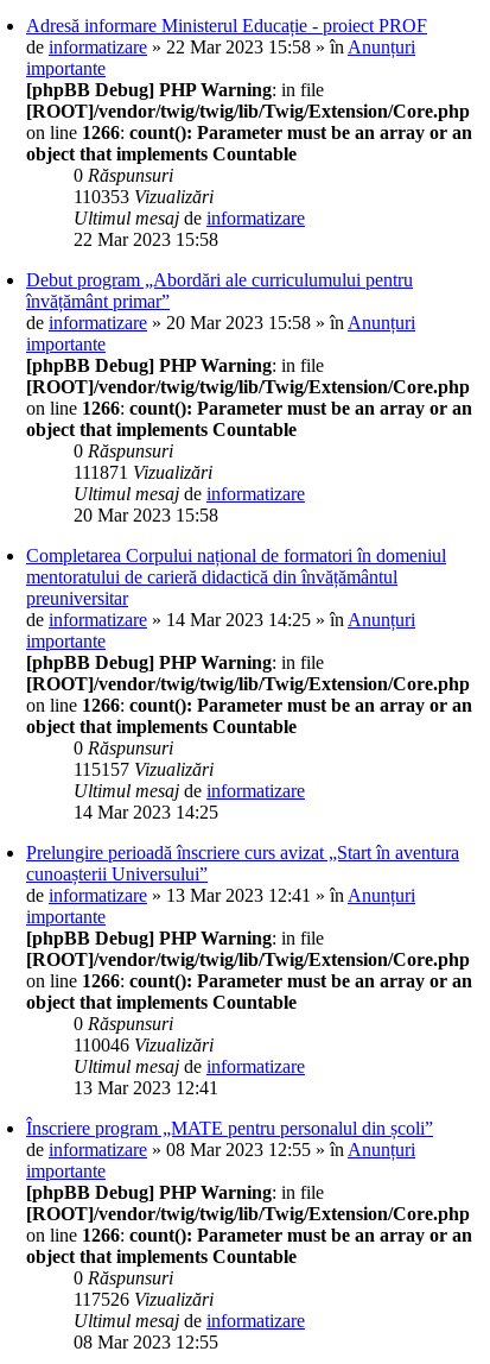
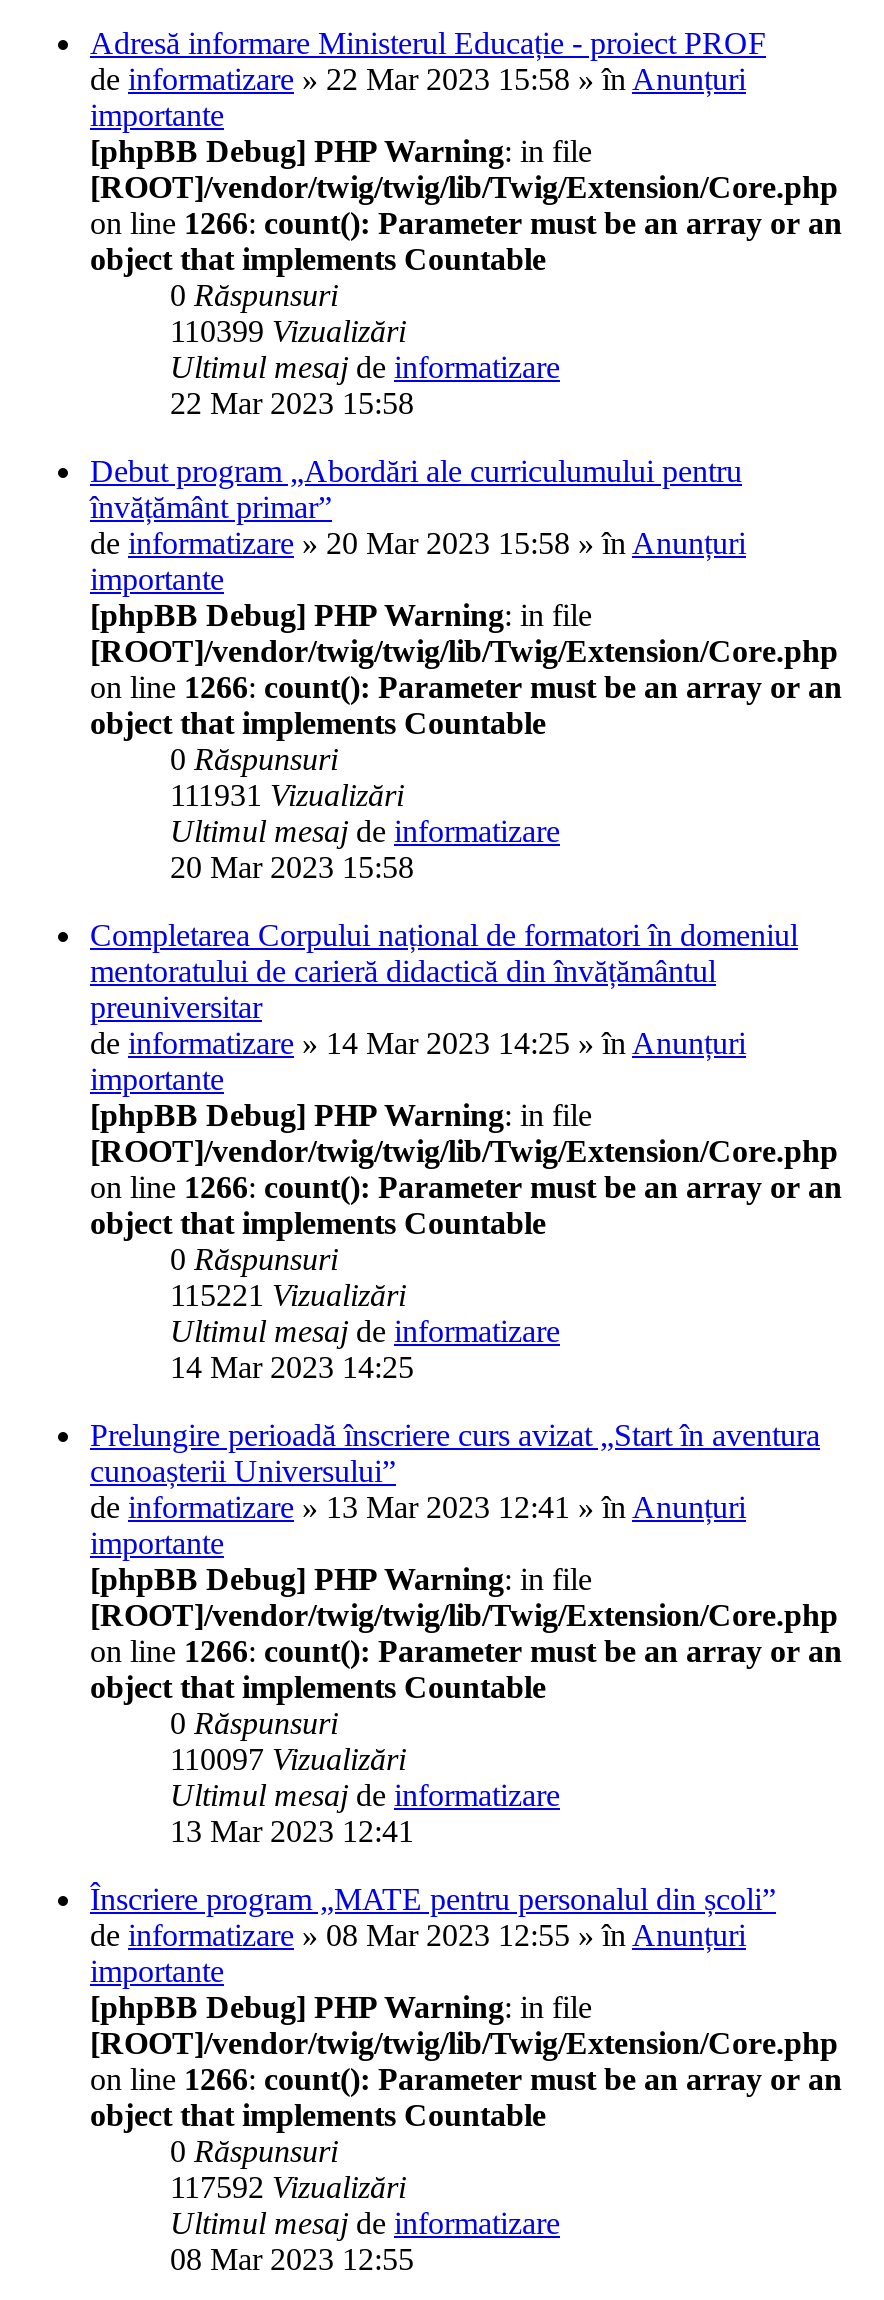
- 110353 Vizualizări
+ 110399 Vizualizări

- 111871 Vizualizări
+ 111931 Vizualizări

- 115157 Vizualizări
+ 115221 Vizualizări

- 110046 Vizualizări
+ 110097 Vizualizări

- 117526 Vizualizări
+ 117592 Vizualizări
